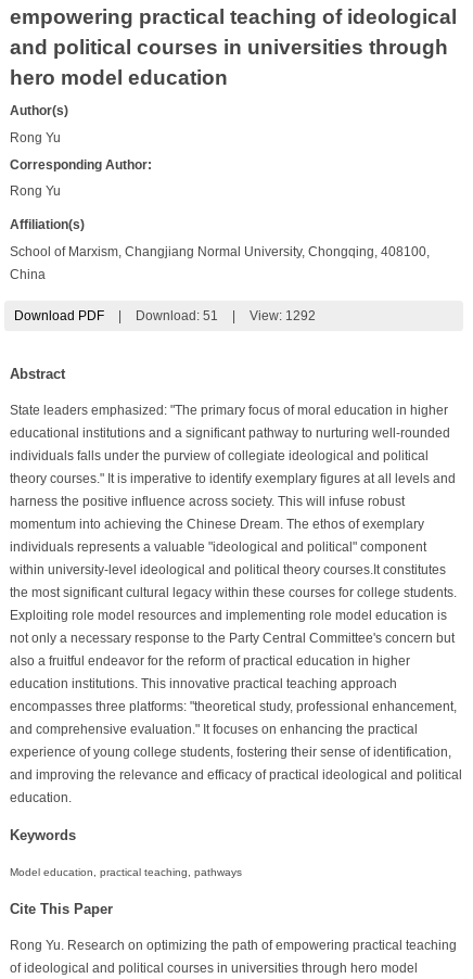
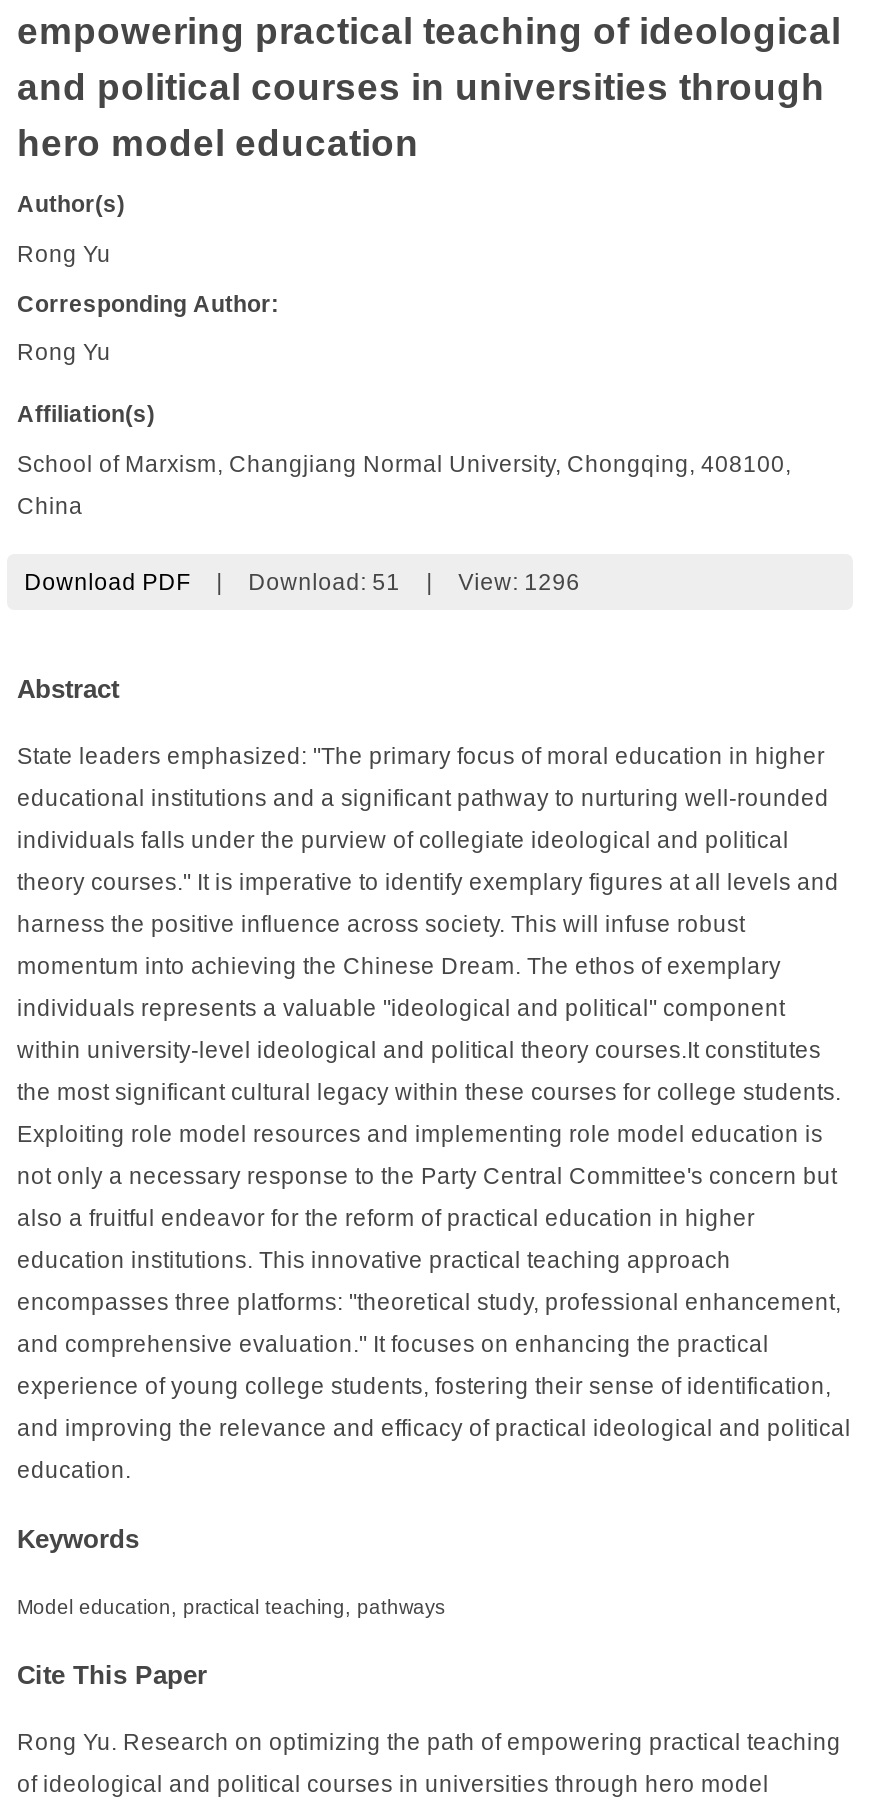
- View: 1292
+ View: 1296
